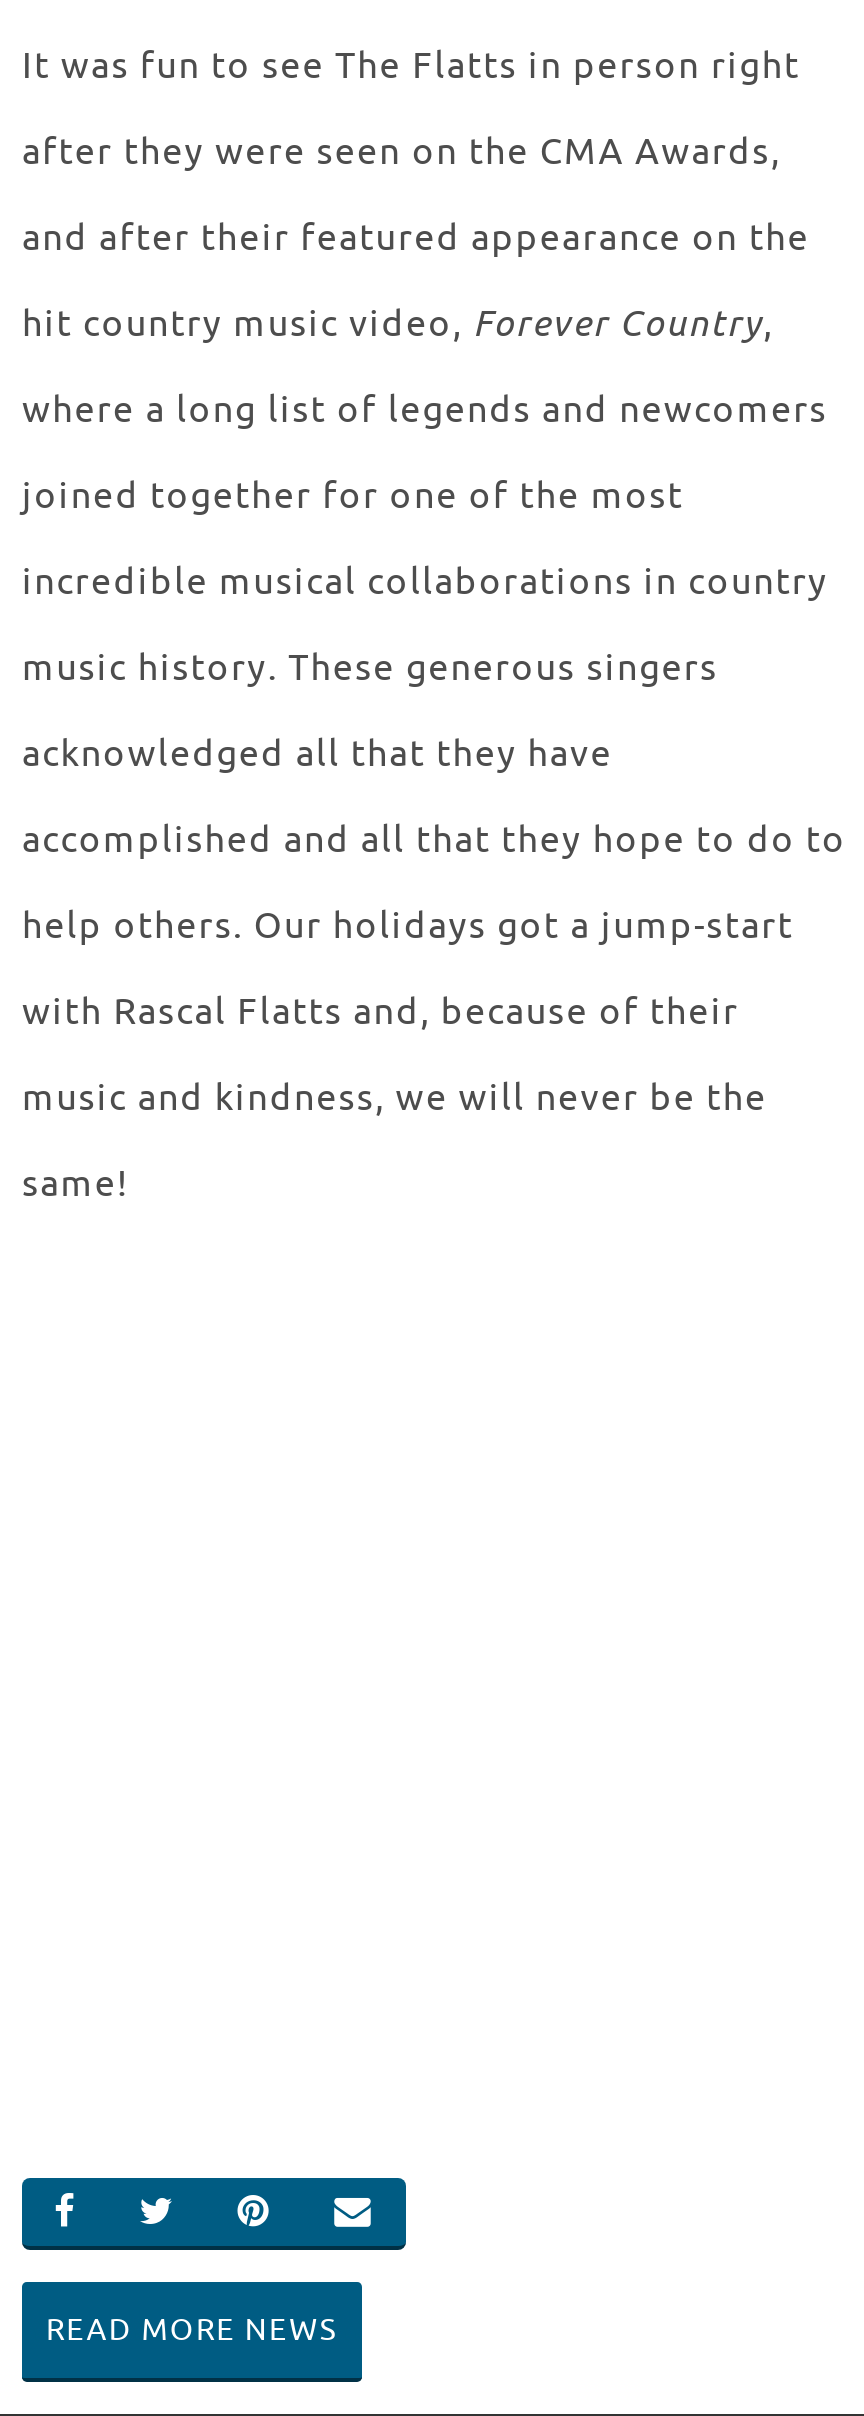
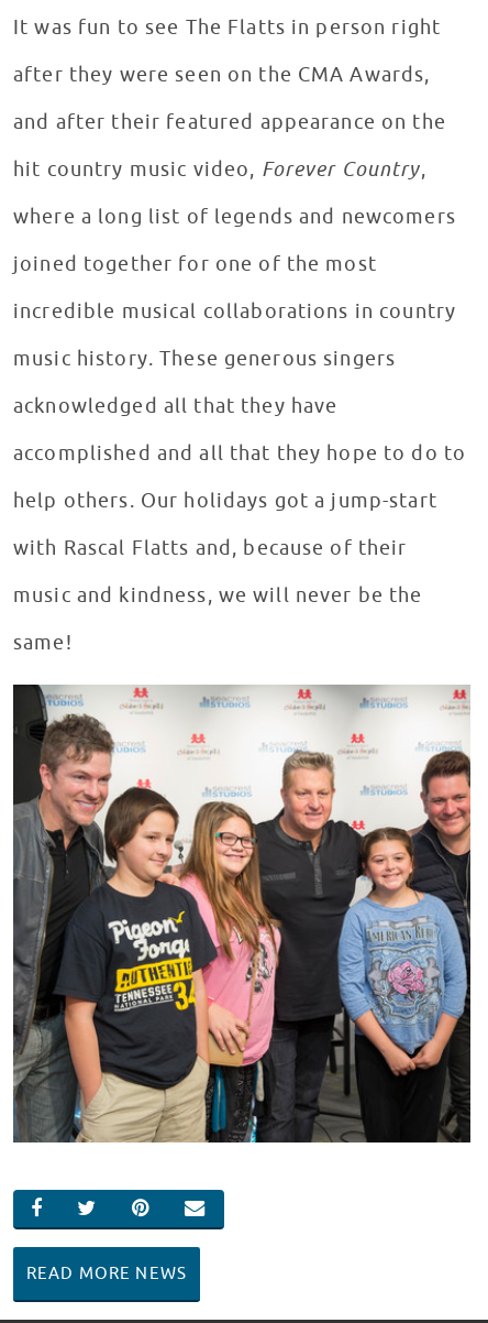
+ [image]
